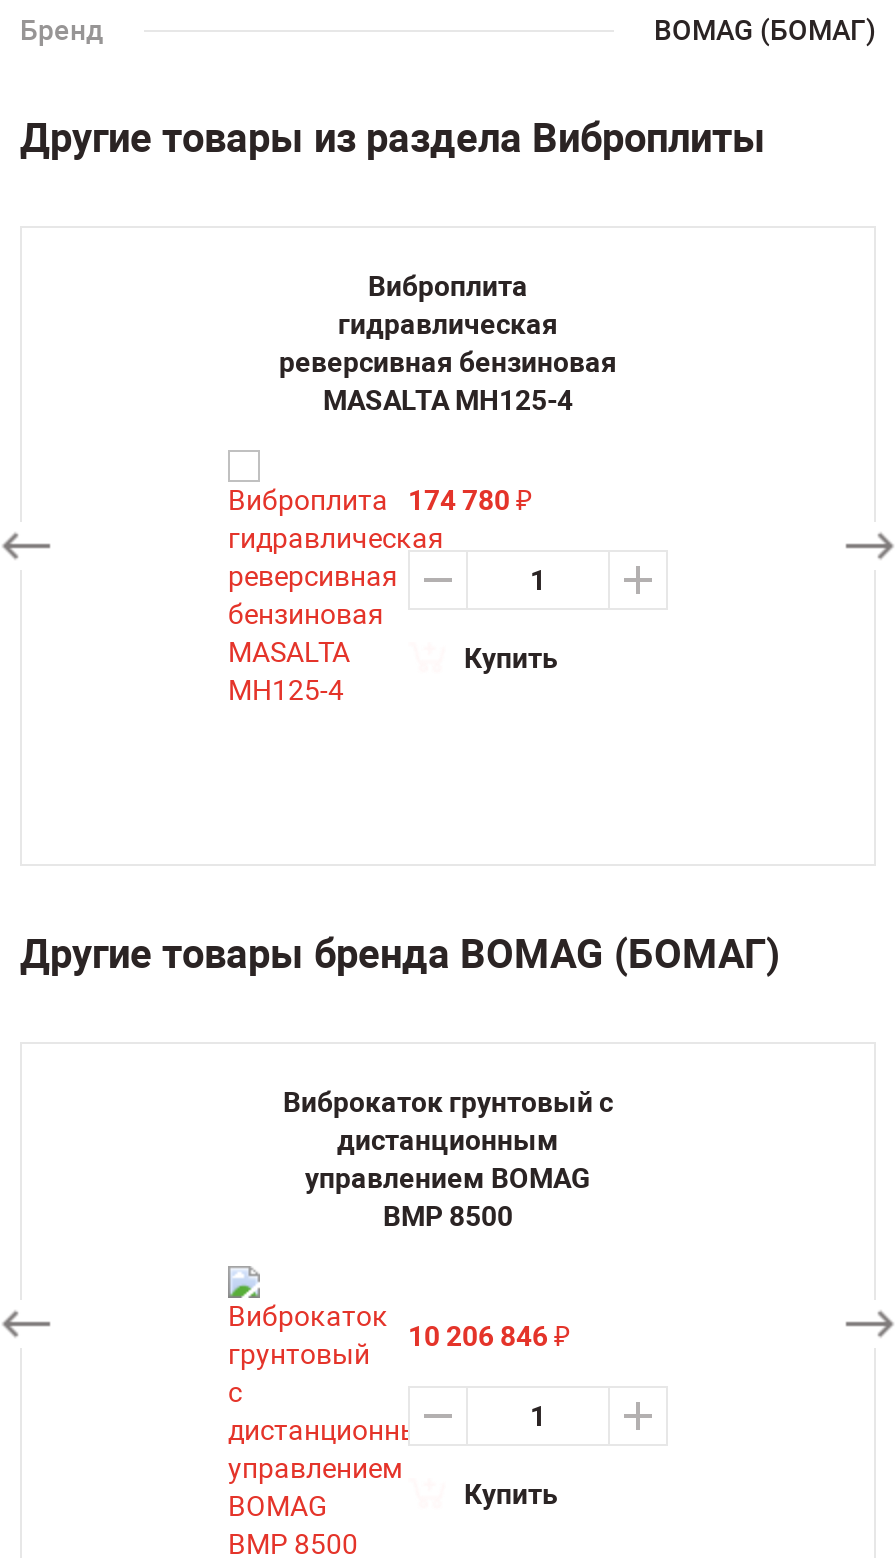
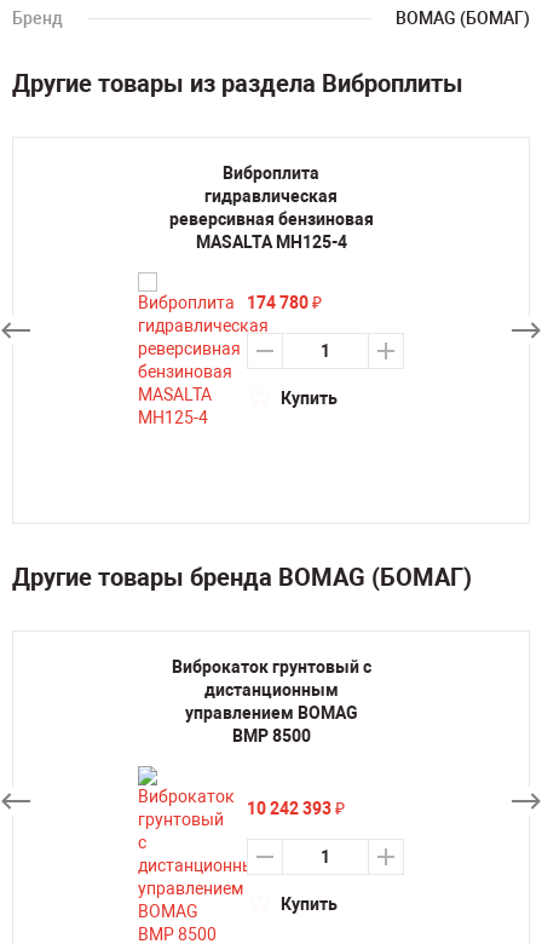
- 10 206 846 ₽
+ 10 242 393 ₽
